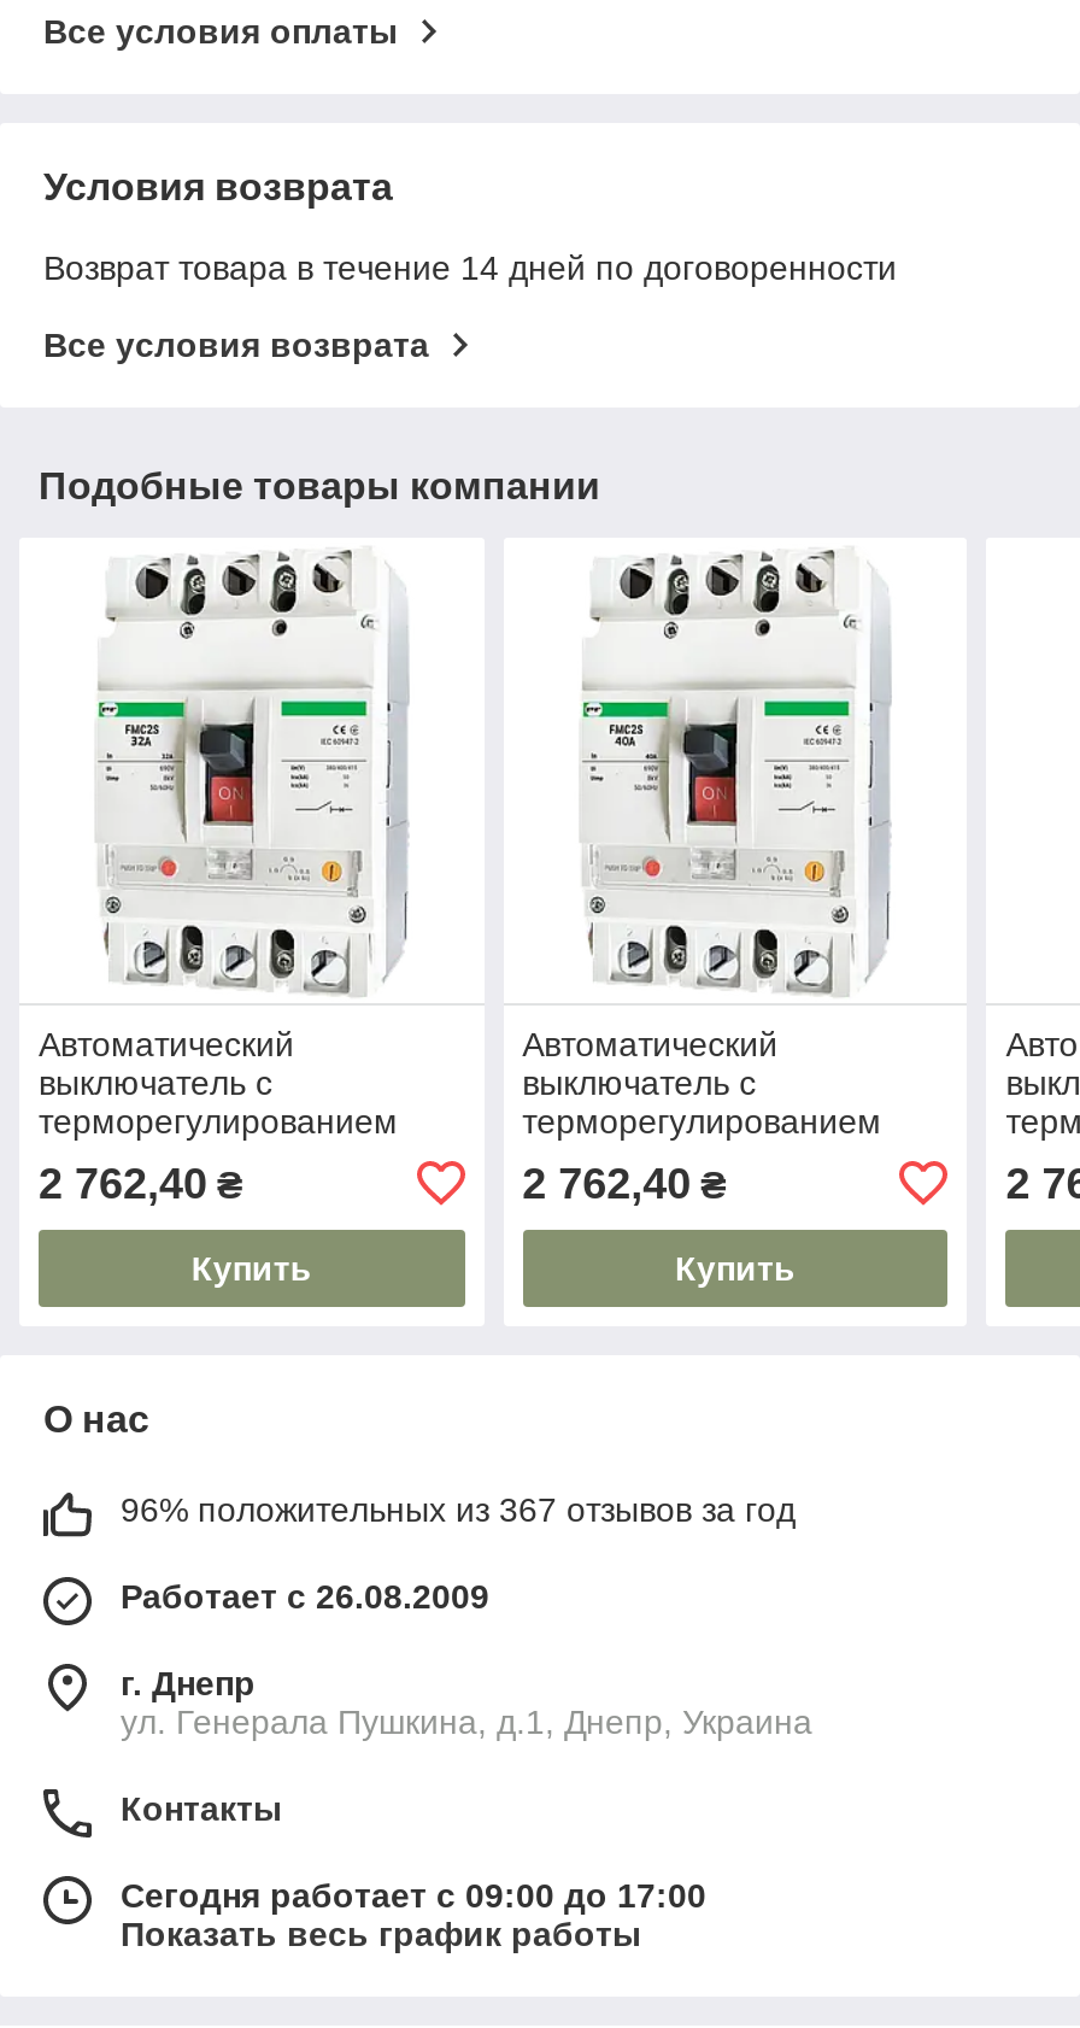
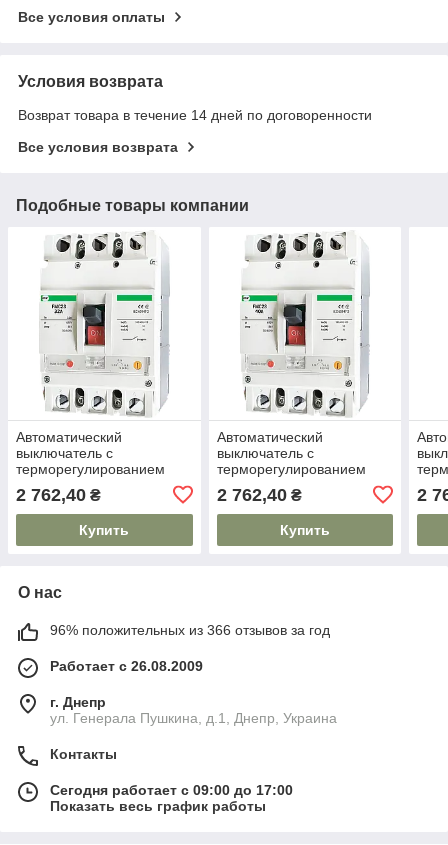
- 96% положительных из 367 отзывов за год
+ 96% положительных из 366 отзывов за год
